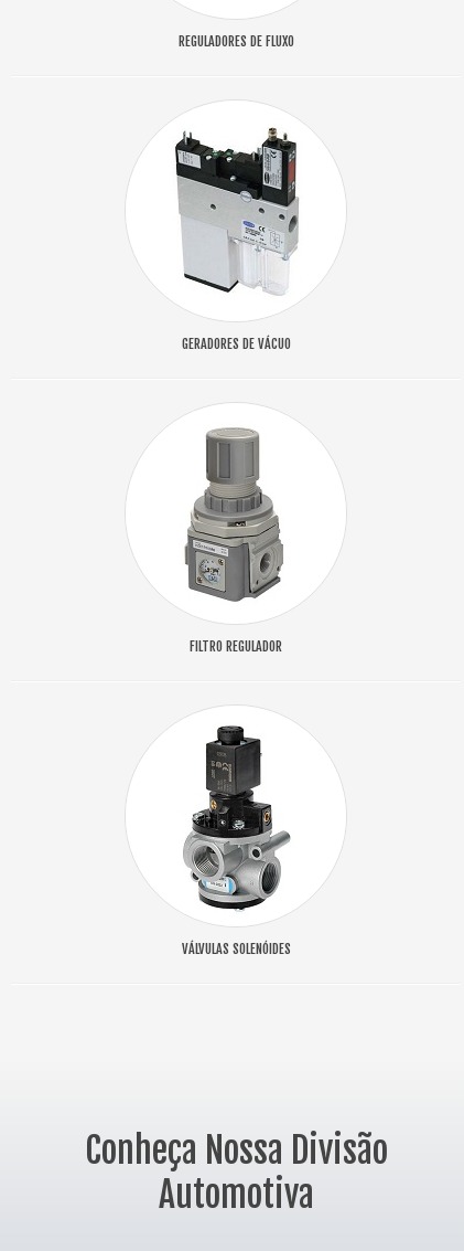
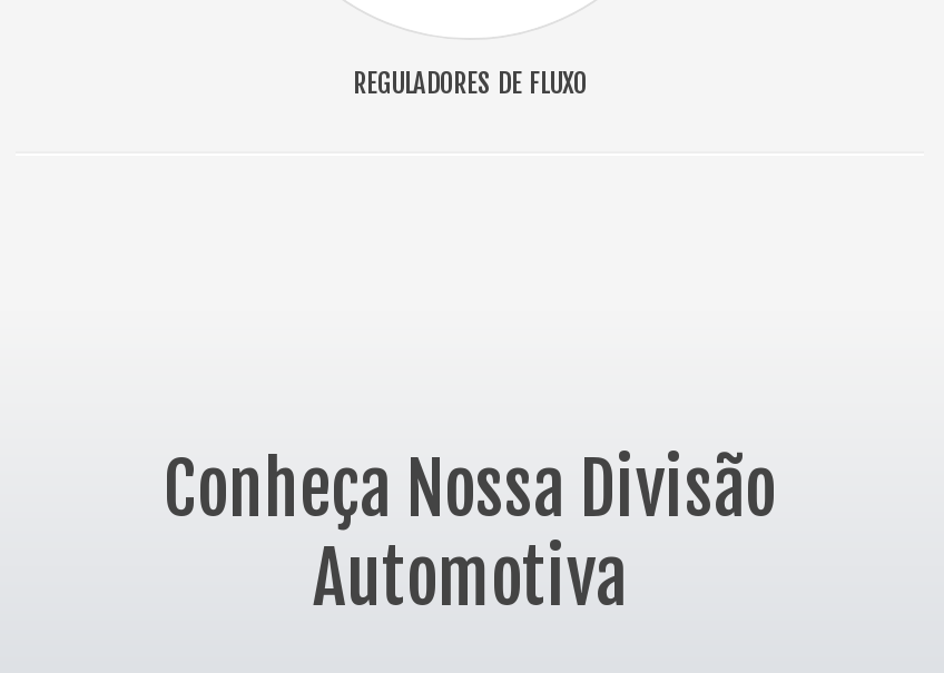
- [image]
- GERADORES DE VÁCUO

- [image]
- FILTRO REGULADOR

- [image]
- VÁLVULAS SOLENÓIDES
